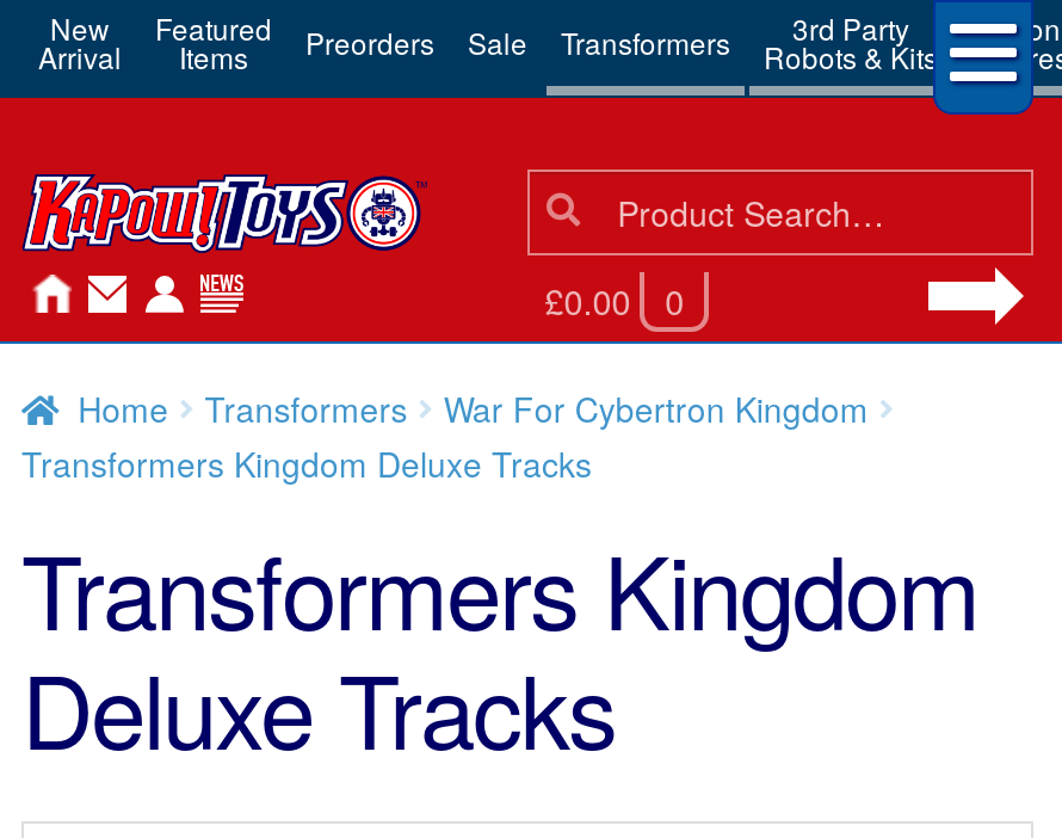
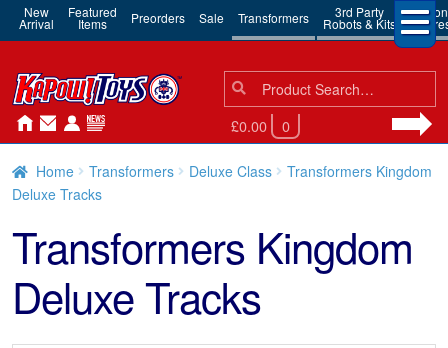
- War For Cybertron Kingdom
- Transformers Kingdom Deluxe Tracks
+ Deluxe Class
+ Transformers Kingdom
+ Deluxe Tracks
